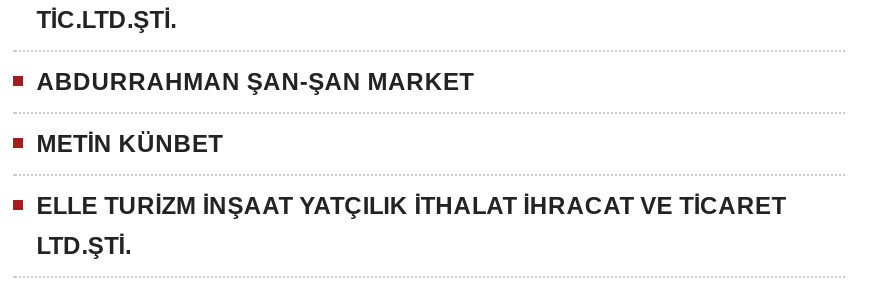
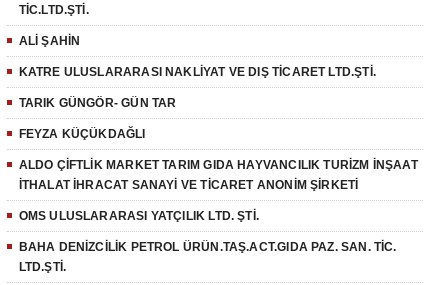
- ABDURRAHMAN ŞAN-ŞAN MARKET
- METİN KÜNBET
- ELLE TURİZM İNŞAAT YATÇILIK İTHALAT İHRACAT VE TİCARET
+ ALİ ŞAHİN
+ KATRE ULUSLARARASI NAKLİYAT VE DIŞ TİCARET LTD.ŞTİ.
+ TARIK GÜNGÖR- GÜN TAR
+ FEYZA KÜÇÜKDAĞLI
+ ALDO ÇİFTLİK MARKET TARIM GIDA HAYVANCILIK TURİZM İNŞAAT
+ İTHALAT İHRACAT SANAYİ VE TİCARET ANONİM ŞİRKETİ
+ OMS ULUSLARARASI YATÇILIK LTD. ŞTİ.
+ BAHA DENİZCİLİK PETROL ÜRÜN.TAŞ.ACT.GIDA PAZ. SAN. TİC.
